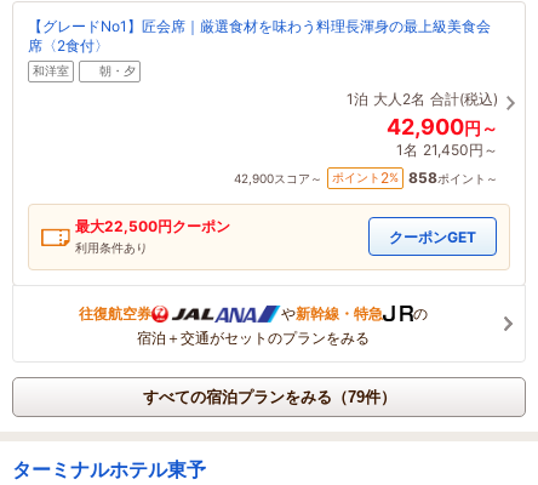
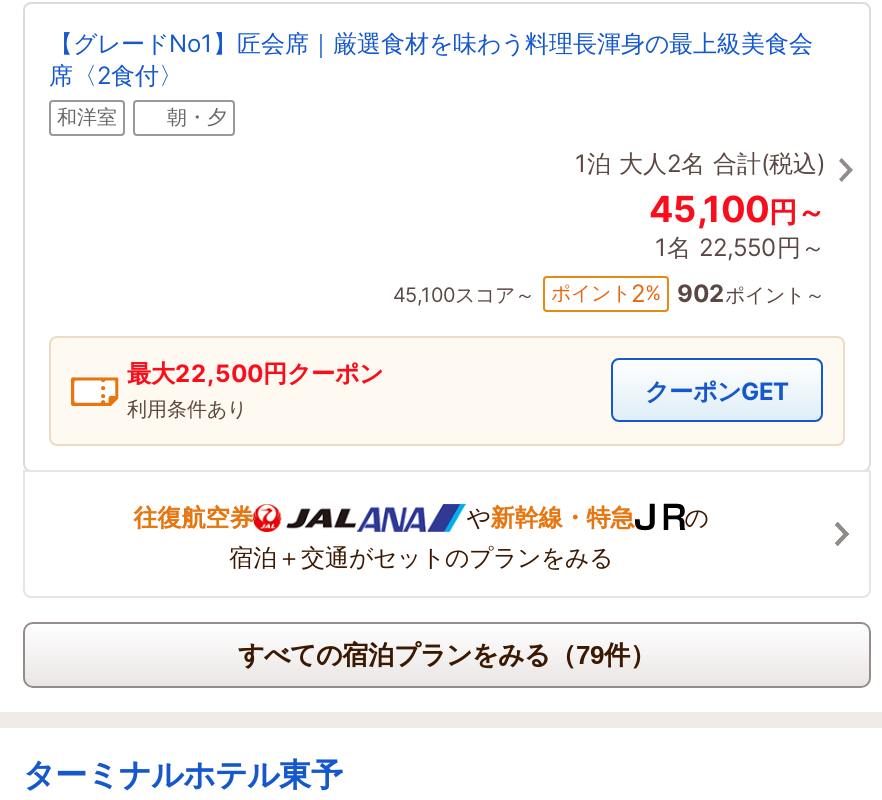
- 42,900円～
+ 45,100円～

- 1名 21,450円～
+ 1名 22,550円～

- 42,900スコア～
+ 45,100スコア～

- ポイント2% 858ポイント～
+ ポイント2% 902ポイント～
